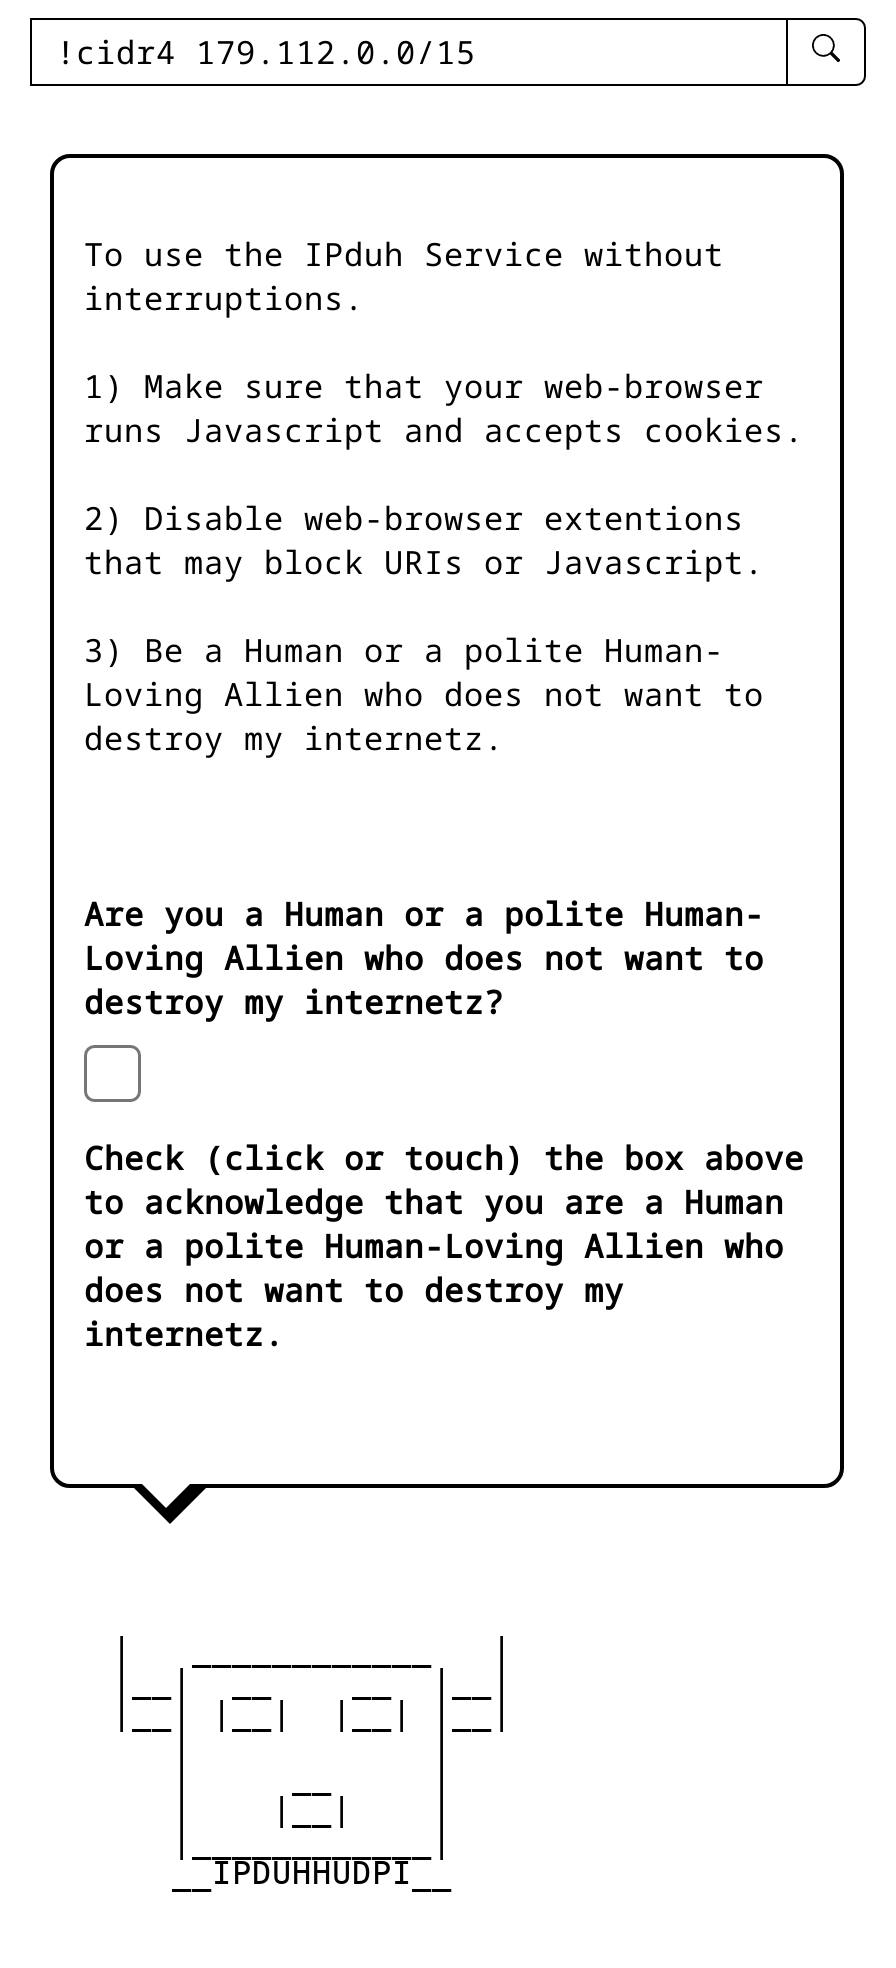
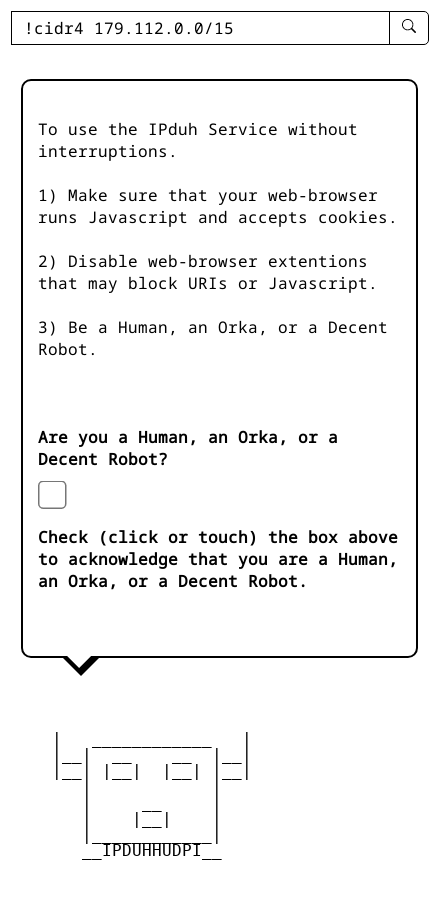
- 3) Be a Human or a polite Human-
- Loving Allien who does not want to
- destroy my internetz.
+ 3) Be a Human, an Orka, or a Decent
+ Robot.

- Are you a Human or a polite Human-
- Loving Allien who does not want to
- destroy my internetz?
+ Are you a Human, an Orka, or a
+ Decent Robot?

- to acknowledge that you are a Human
- or a polite Human-Loving Allien who
- does not want to destroy my
- internetz.
+ to acknowledge that you are a Human,
+ an Orka, or a Decent Robot.
